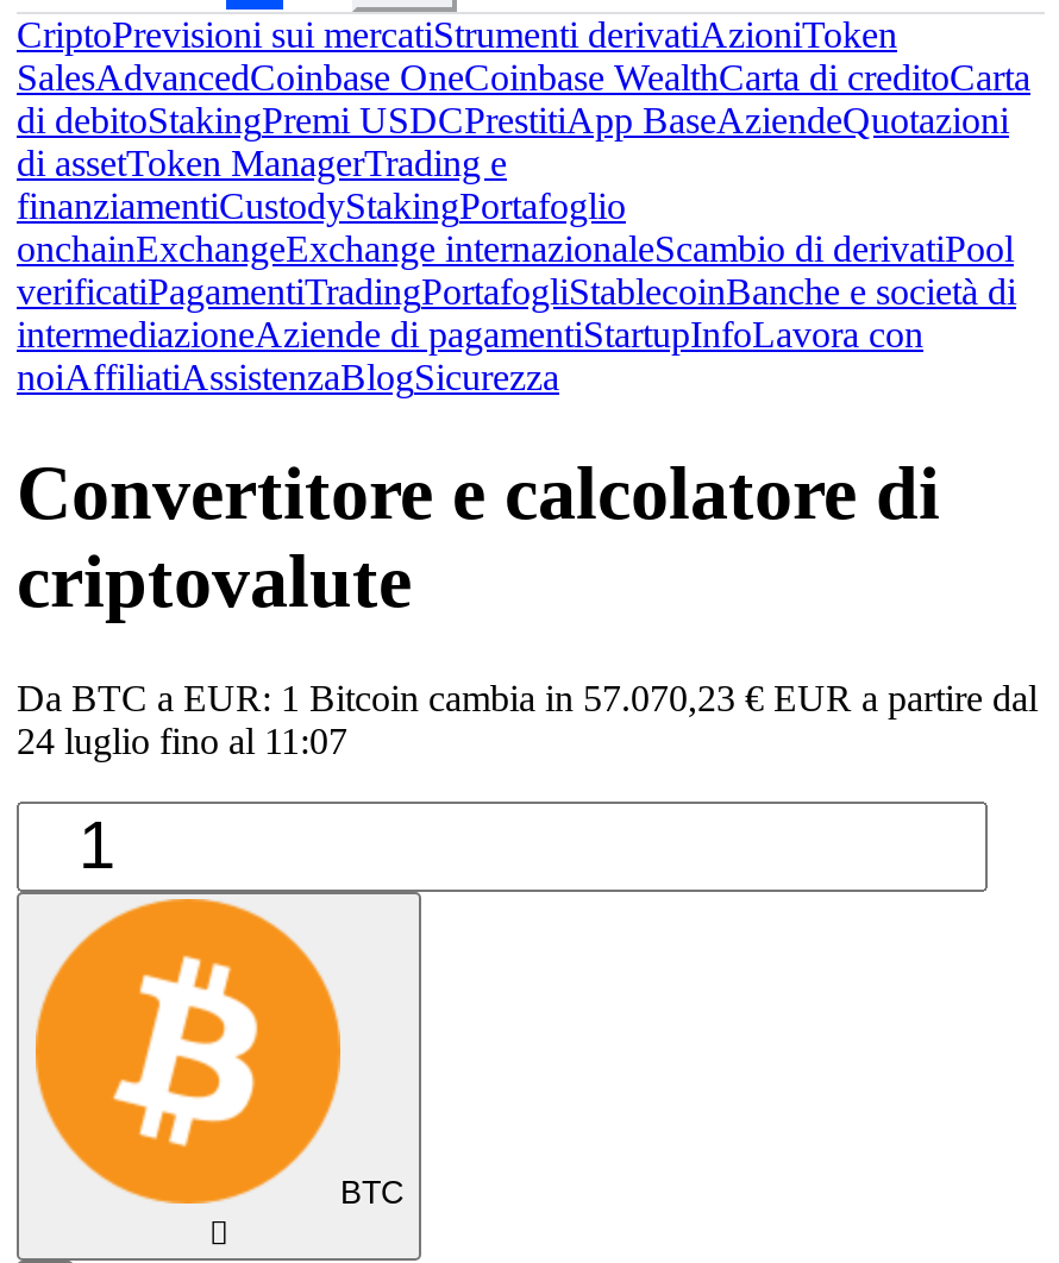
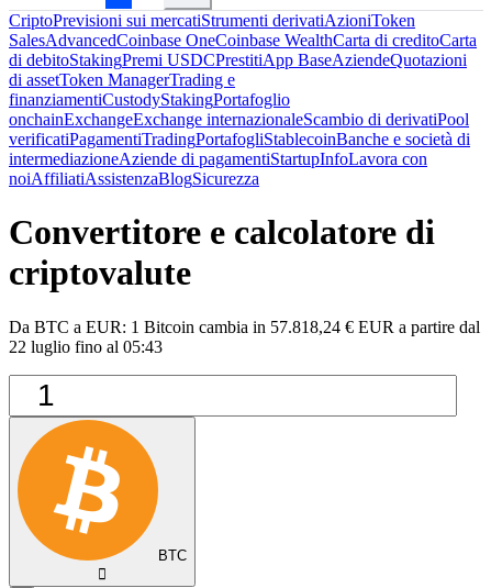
- Da BTC a EUR: 1 Bitcoin cambia in 57.070,23 € EUR a partire dal
+ Da BTC a EUR: 1 Bitcoin cambia in 57.818,24 € EUR a partire dal

- 24 luglio fino al 11:07
+ 22 luglio fino al 05:43
